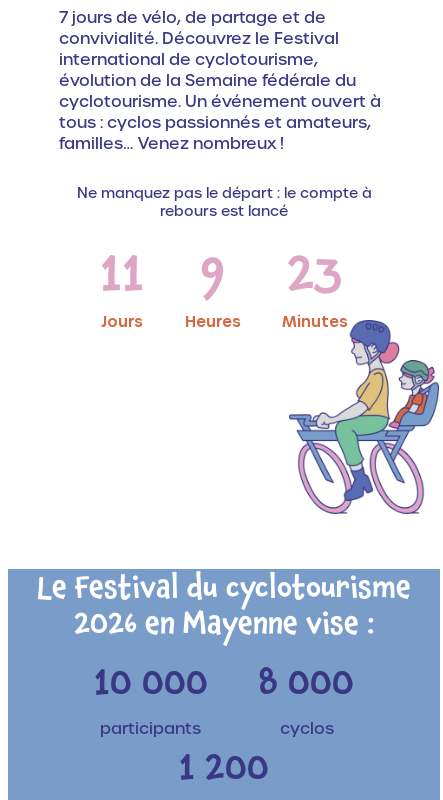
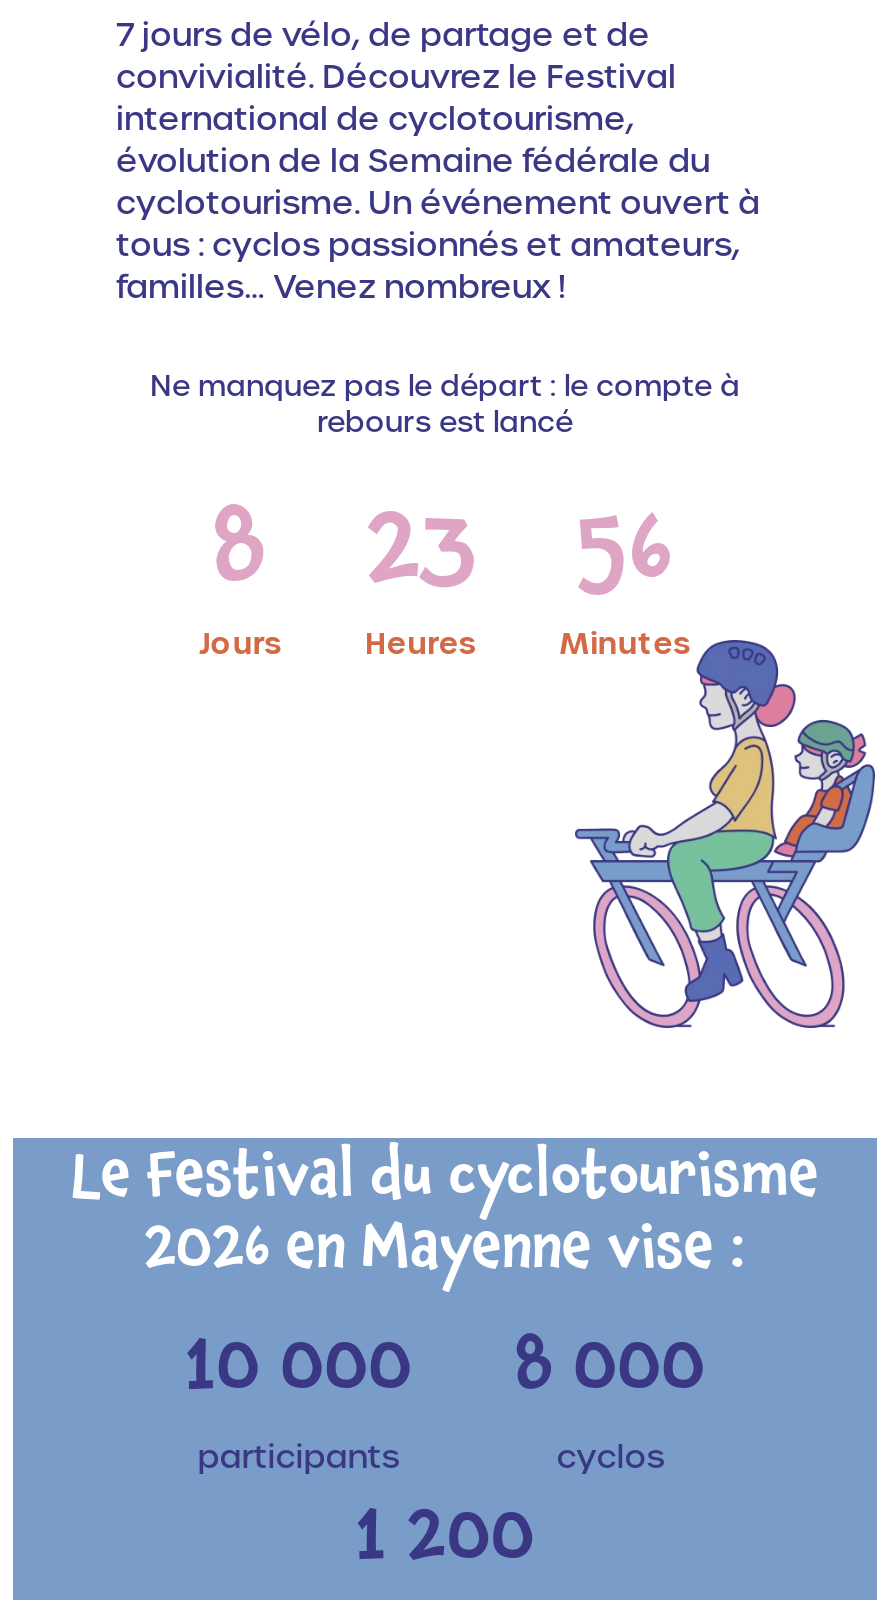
- 11
+ 8

- 9
+ 23

- 23
+ 56
